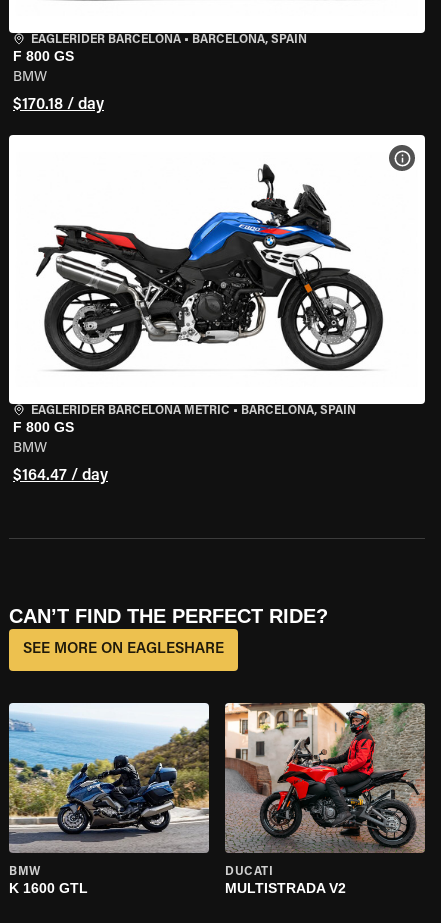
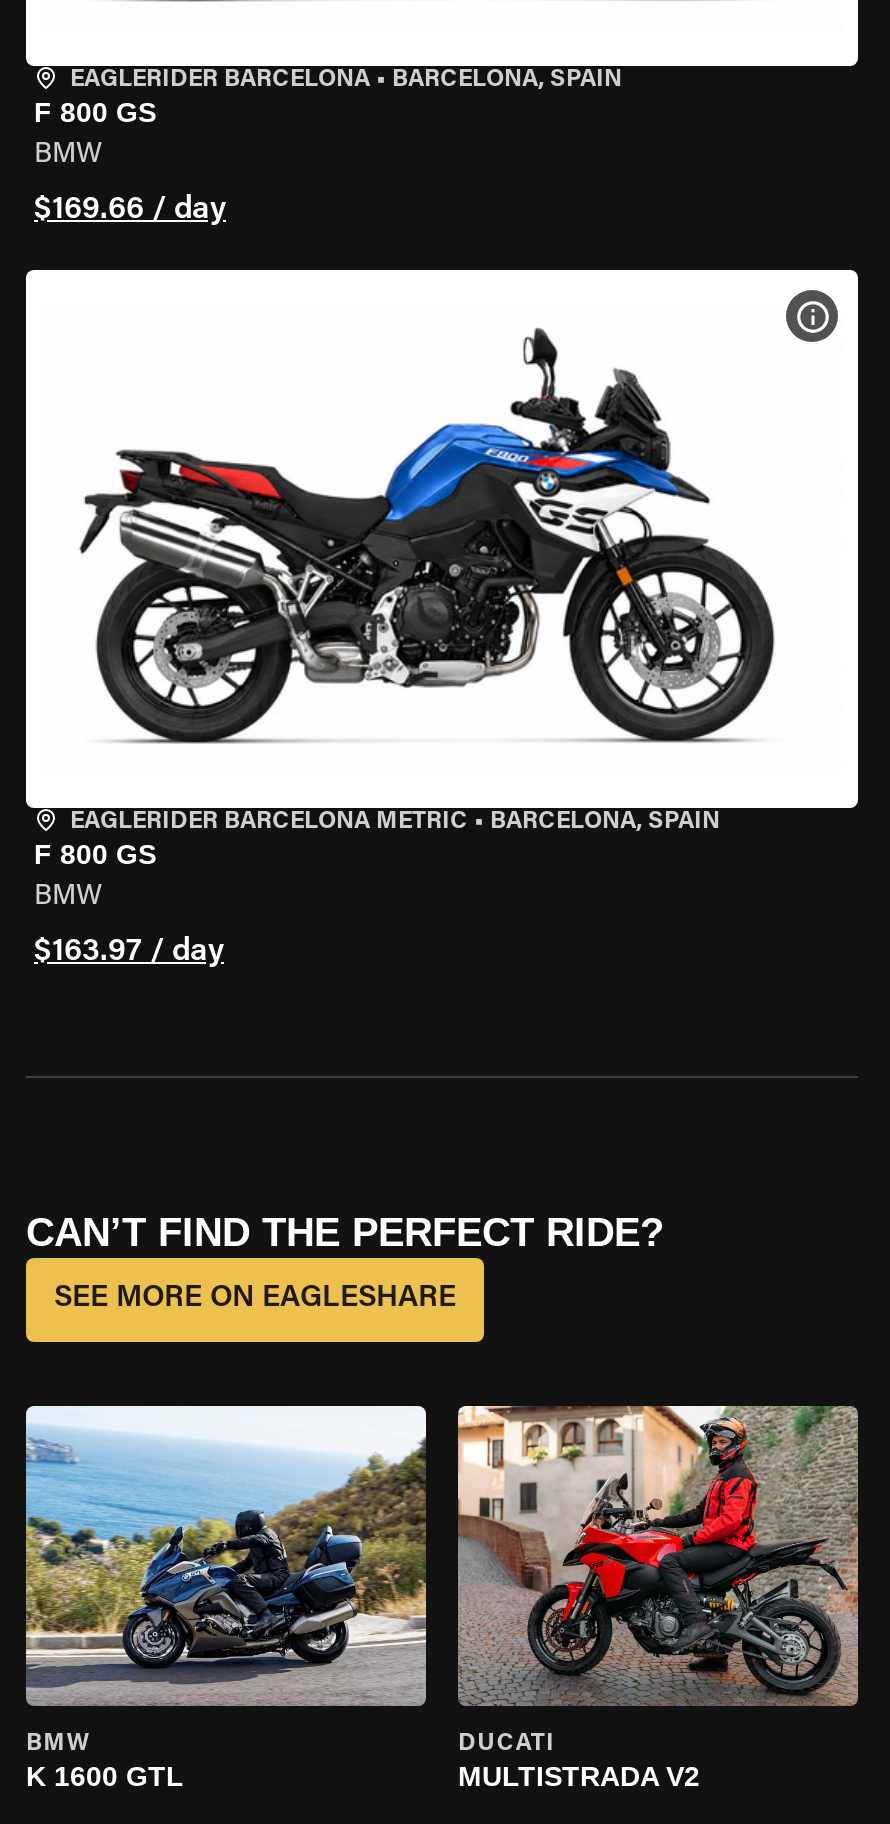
- $170.18 / day
+ $169.66 / day

- $164.47 / day
+ $163.97 / day
